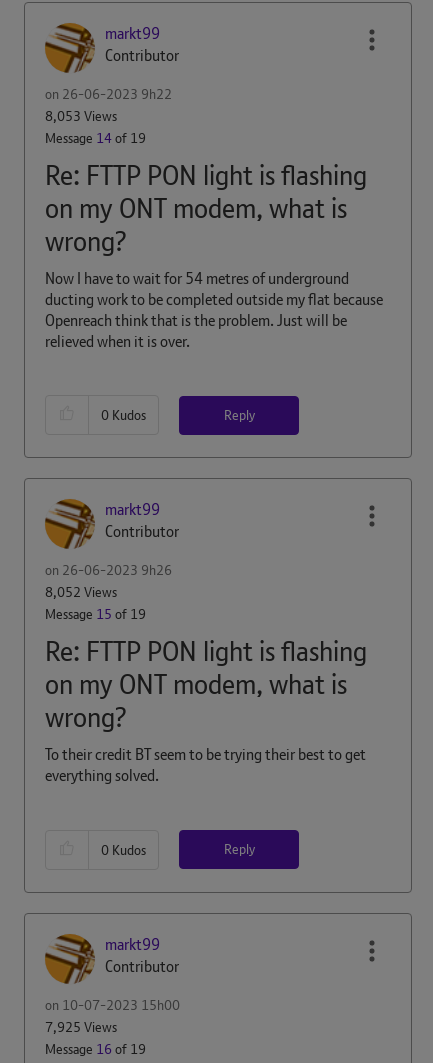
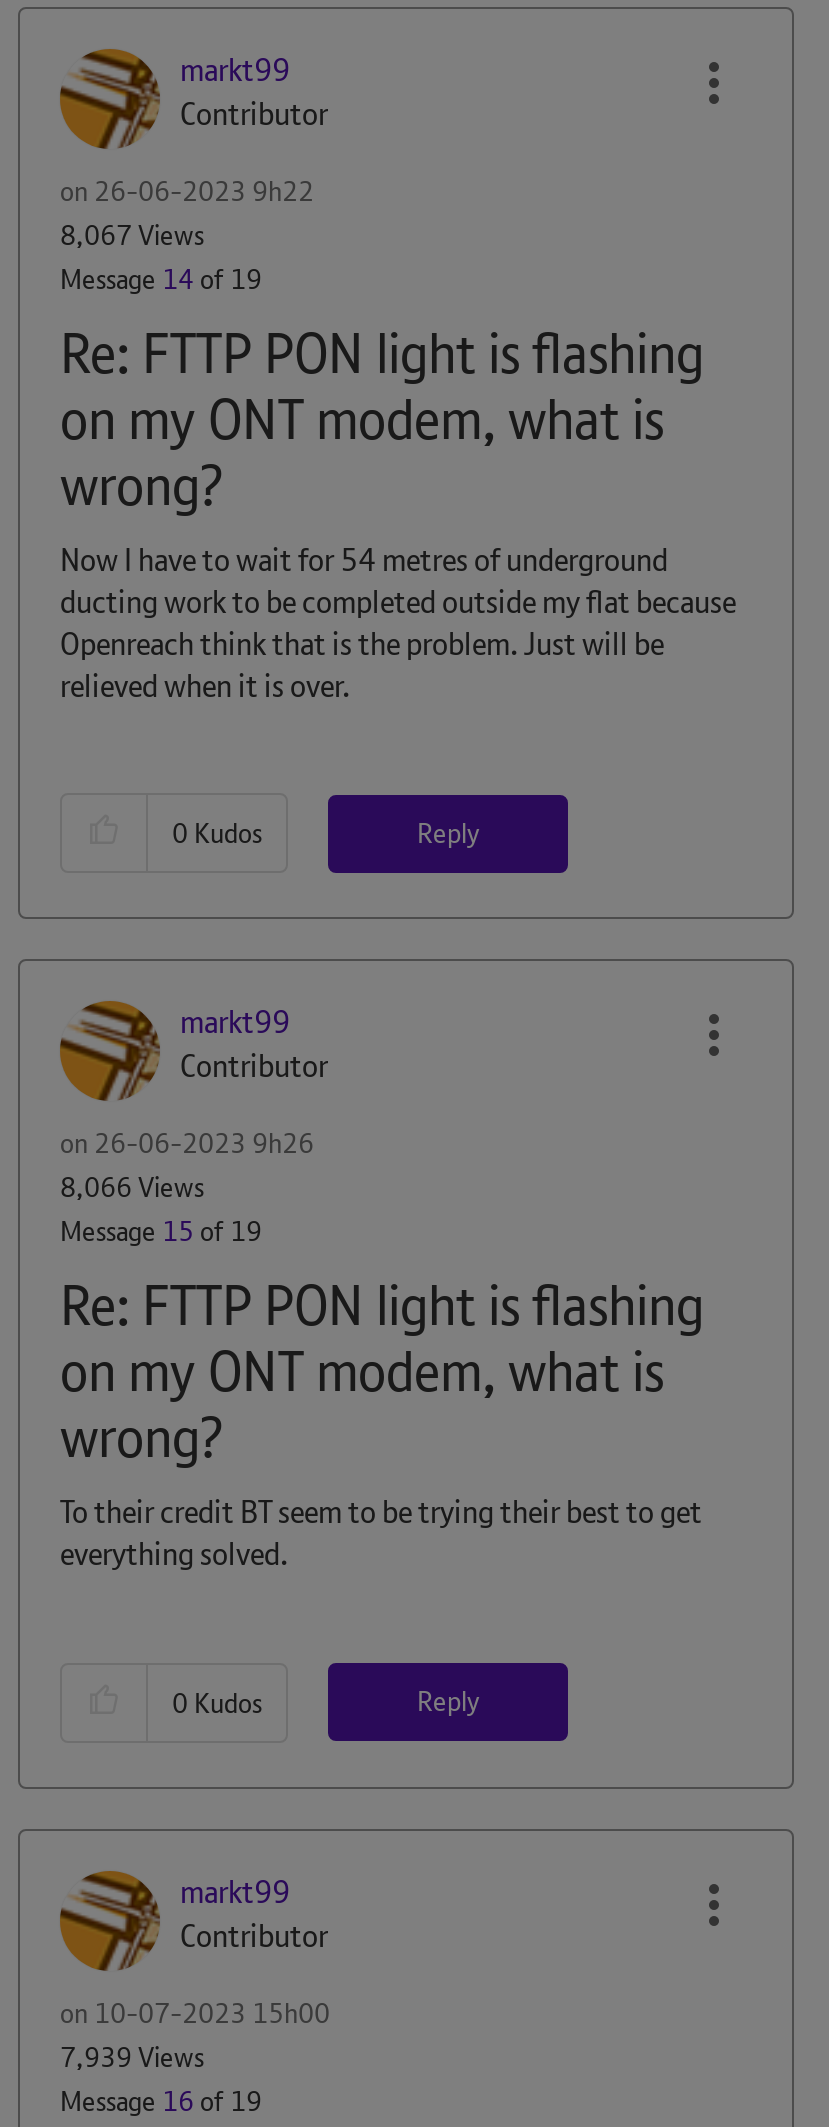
- 8,053 Views
+ 8,067 Views

- 8,052 Views
+ 8,066 Views

- 7,925 Views
+ 7,939 Views
